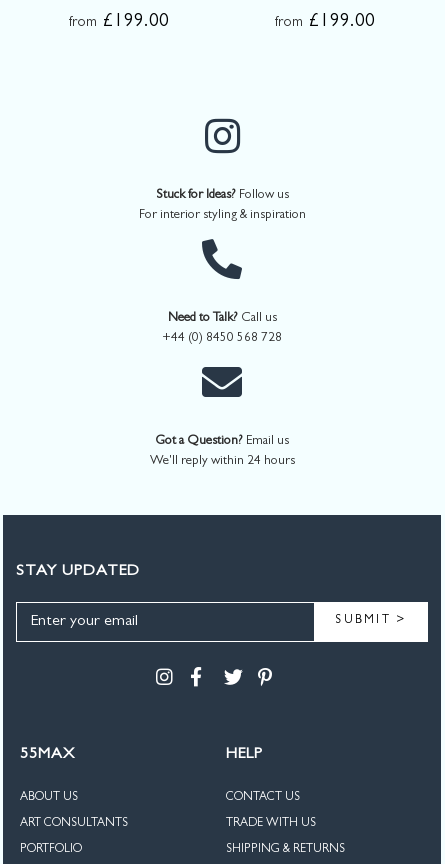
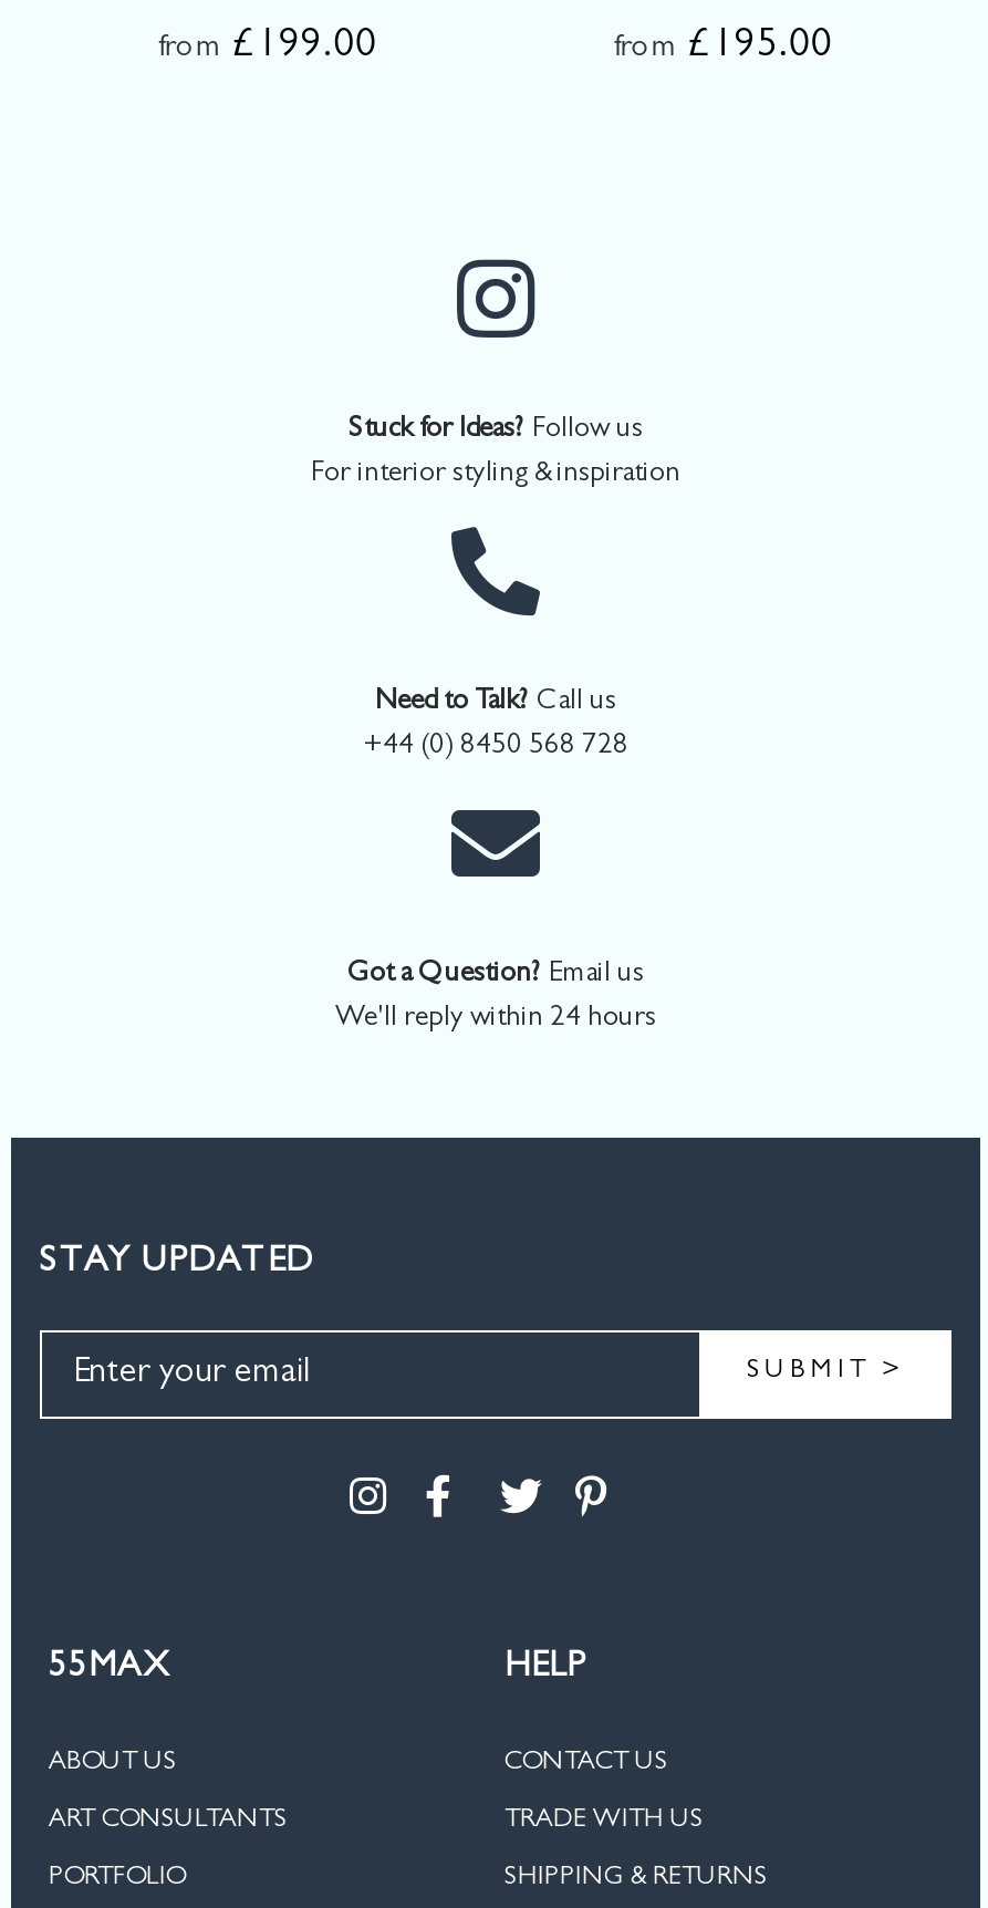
- from £199.00
+ from £195.00
